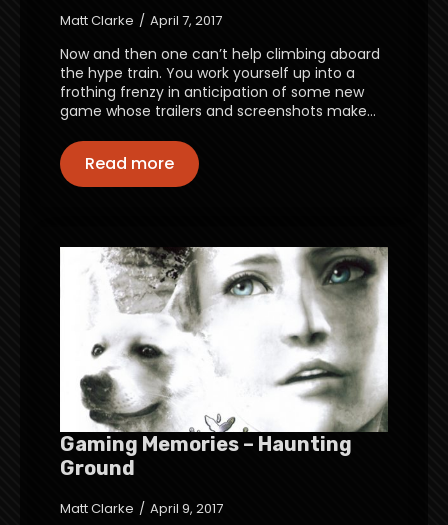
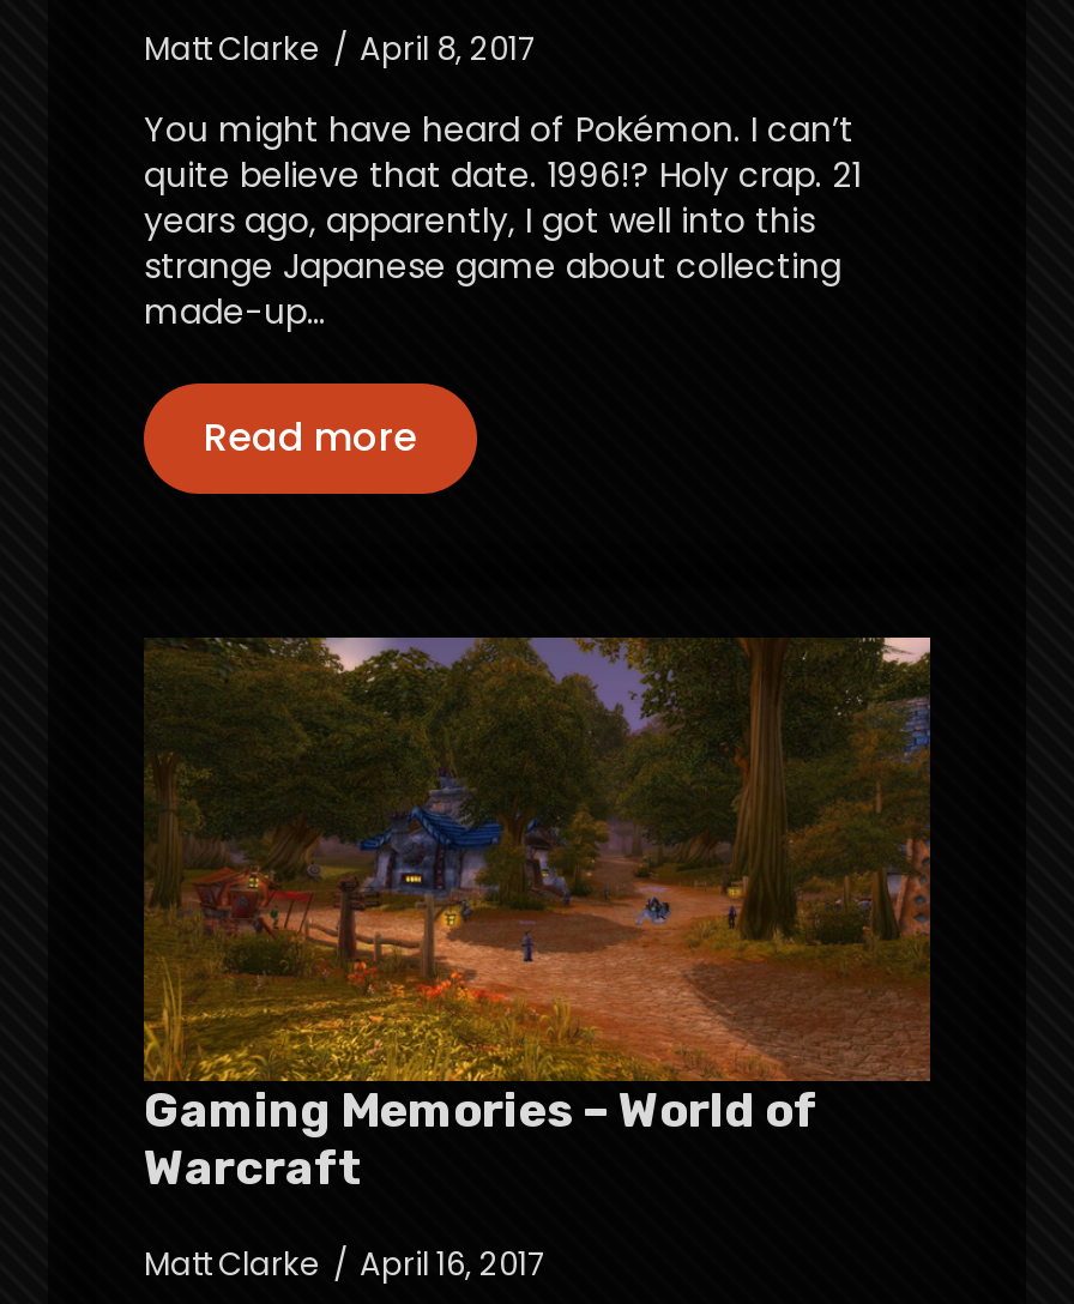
- Matt Clarke April 7, 2017
+ Matt Clarke April 8, 2017

- Now and then one can’t help climbing aboard
- the hype train. You work yourself up into a
- frothing frenzy in anticipation of some new
- game whose trailers and screenshots make…
+ You might have heard of Pokémon. I can’t
+ quite believe that date. 1996!? Holy crap. 21
+ years ago, apparently, I got well into this
+ strange Japanese game about collecting
+ made-up…

- [image]
- Gaming Memories – Haunting
- Ground
+ [image]
+ Gaming Memories – World of
+ Warcraft

- Matt Clarke April 9, 2017
+ Matt Clarke April 16, 2017
